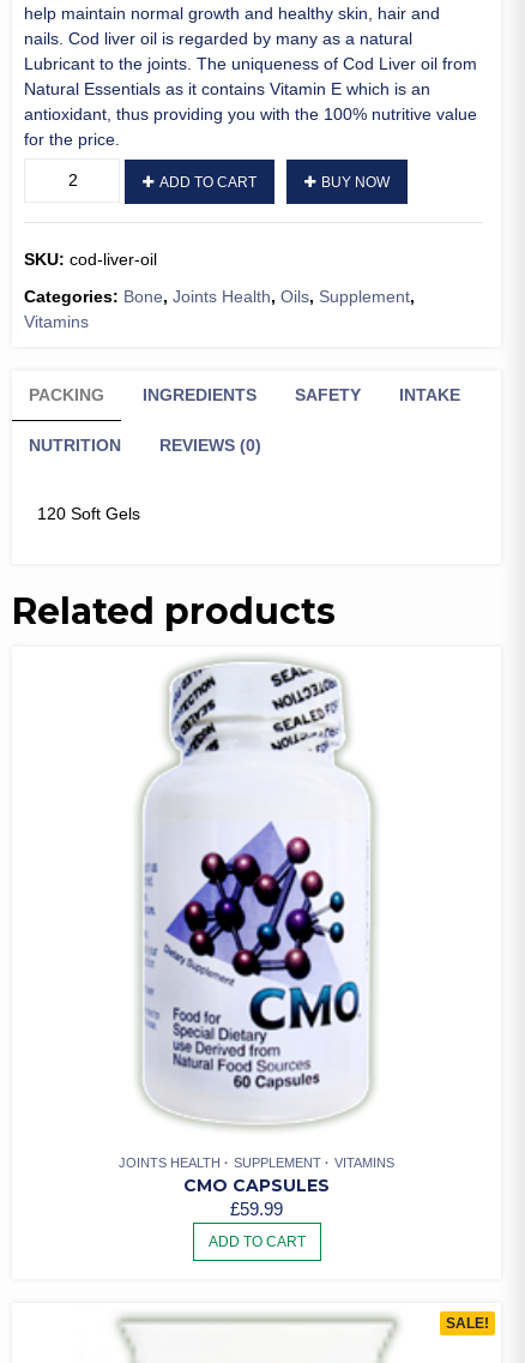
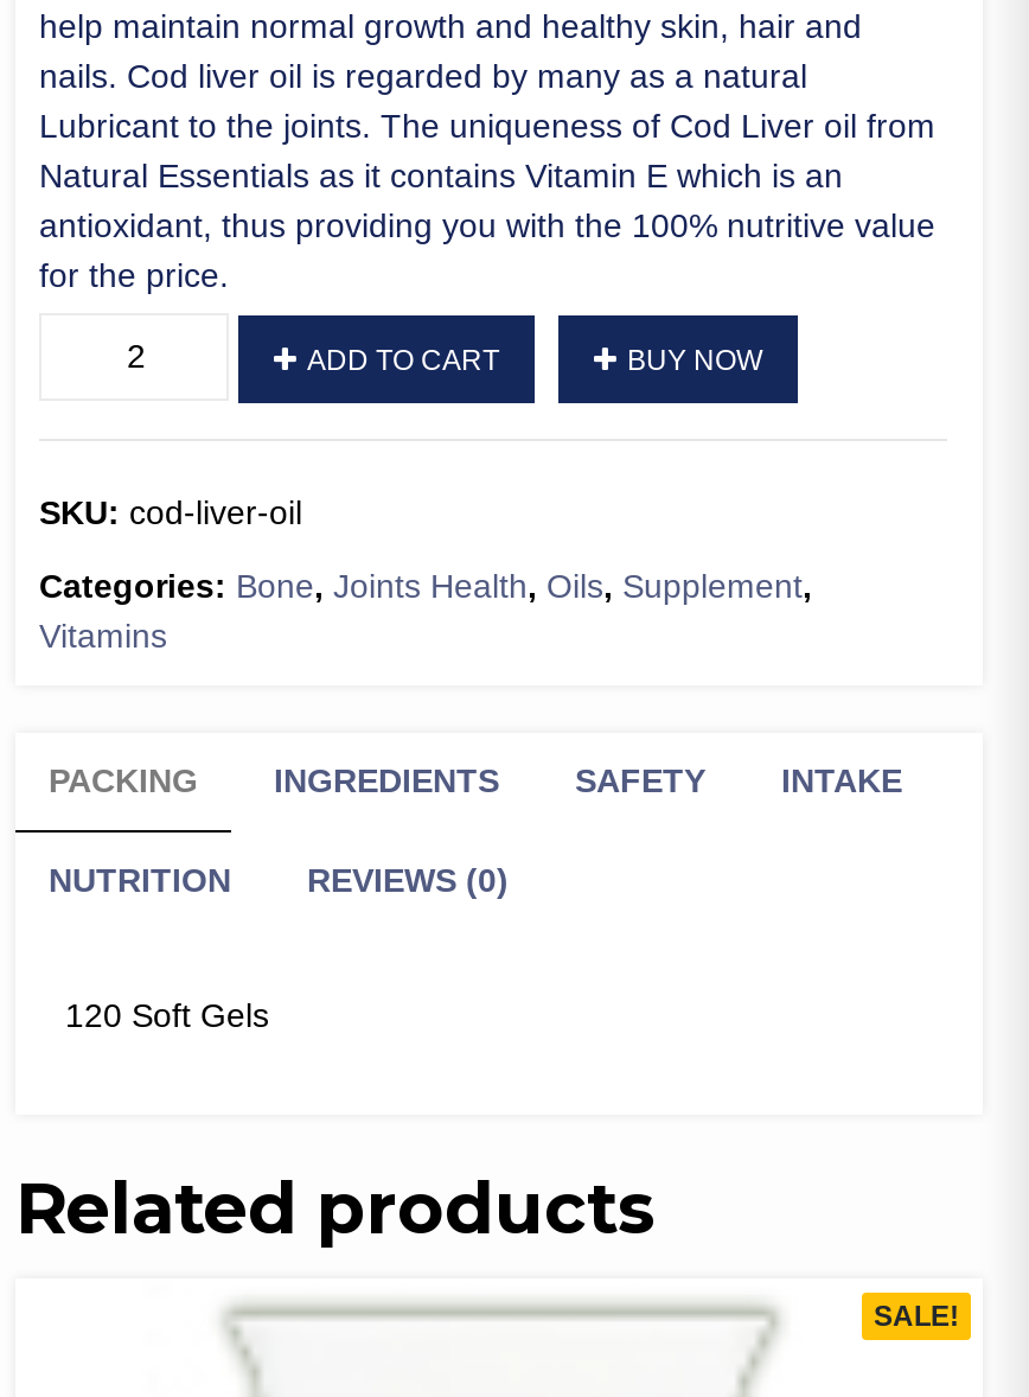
- [image]
- JOINTS HEALTH
- SUPPLEMENT
- VITAMINS
- CMO CAPSULES
- £59.99
- ADD TO CART
